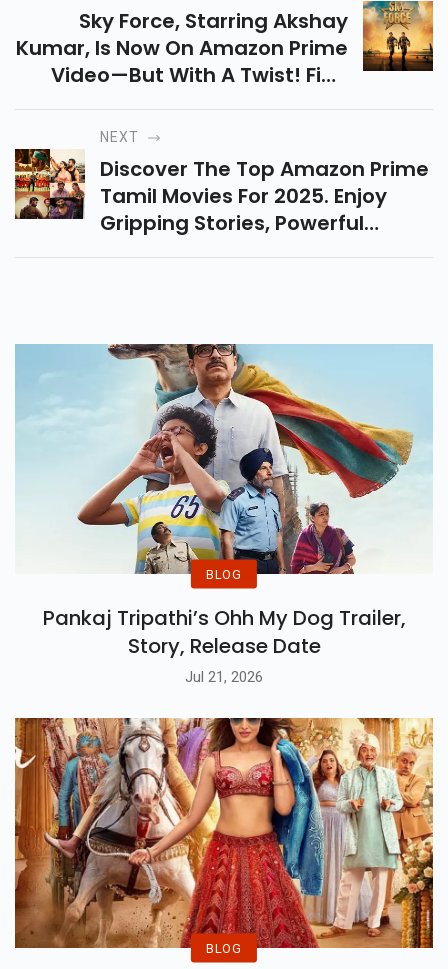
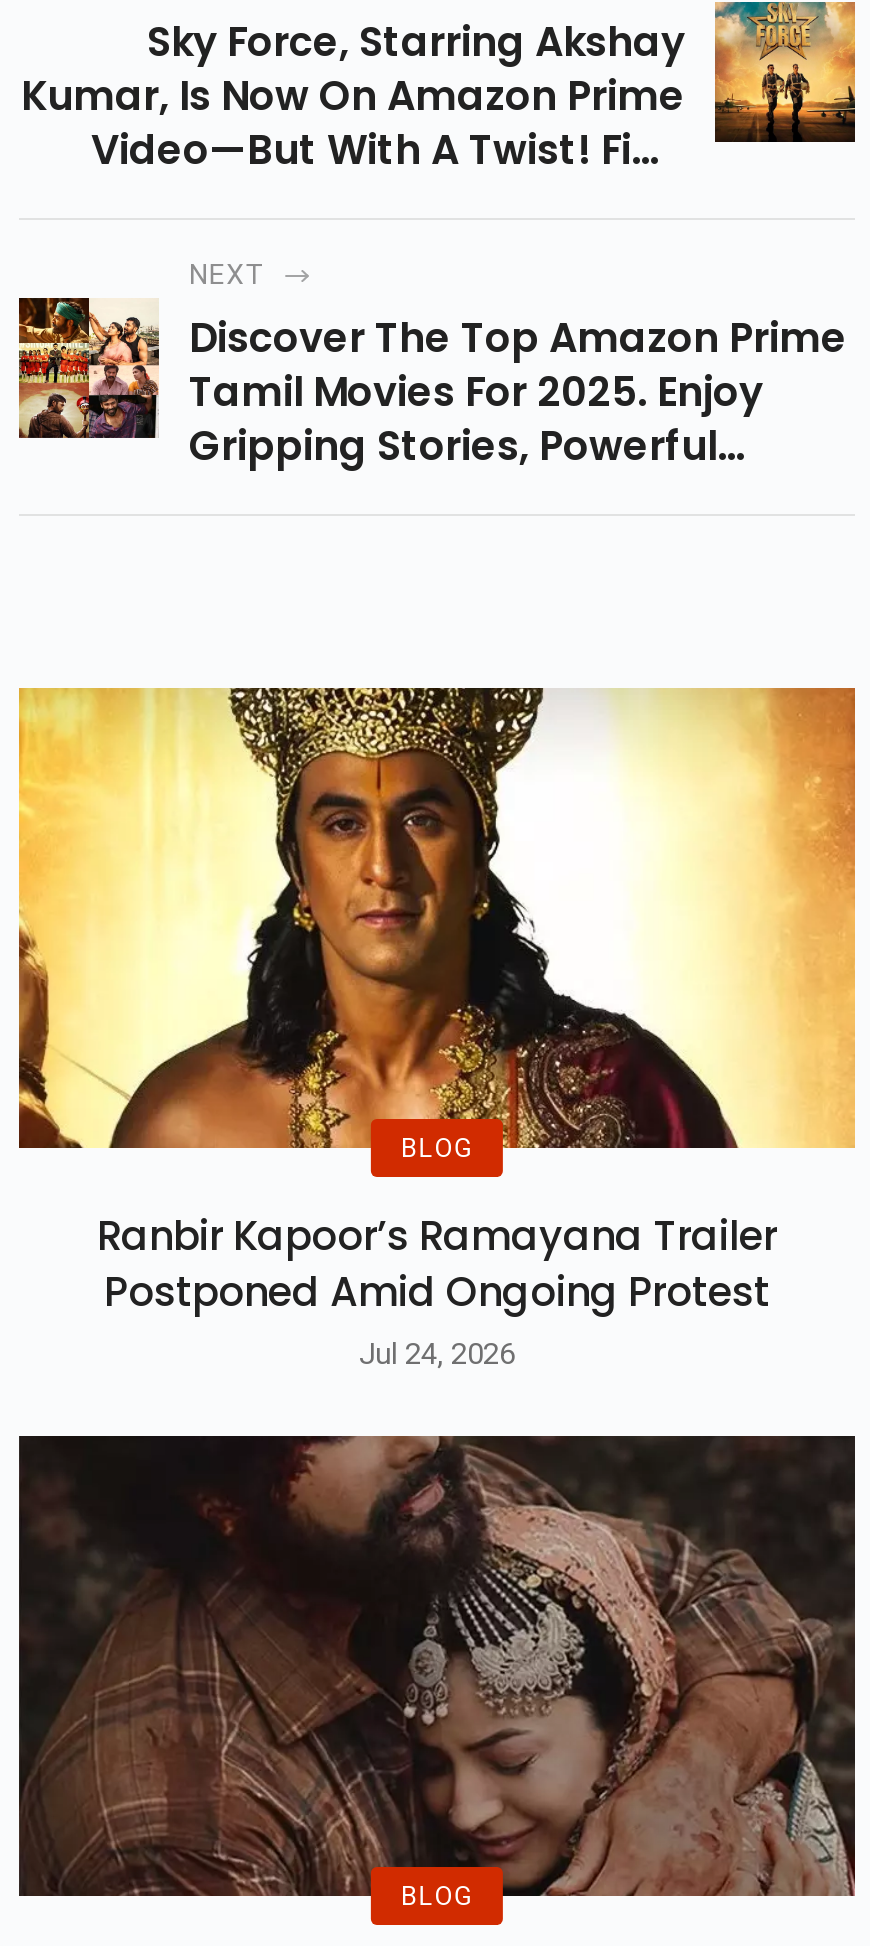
- [image]
- Pankaj Tripathi’s Ohh My Dog Trailer,
- Story, Release Date
- Jul 21, 2026
+ [image]
+ Ranbir Kapoor’s Ramayana Trailer
+ Postponed Amid Ongoing Protest
+ Jul 24, 2026

- [image]
+ [image]
